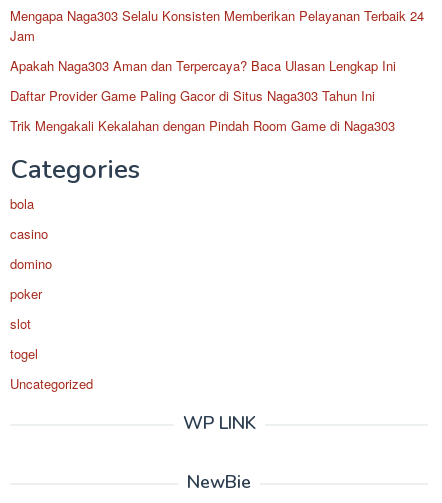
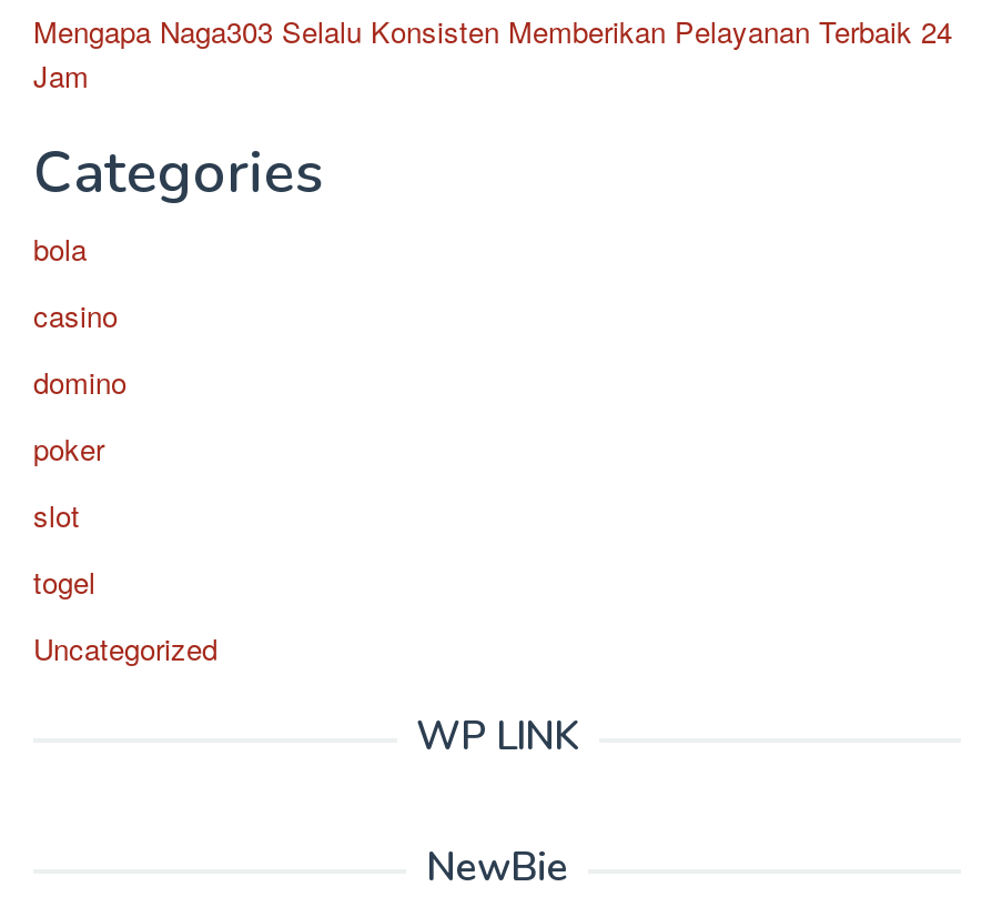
- Apakah Naga303 Aman dan Terpercaya? Baca Ulasan Lengkap Ini
- Daftar Provider Game Paling Gacor di Situs Naga303 Tahun Ini
- Trik Mengakali Kekalahan dengan Pindah Room Game di Naga303
